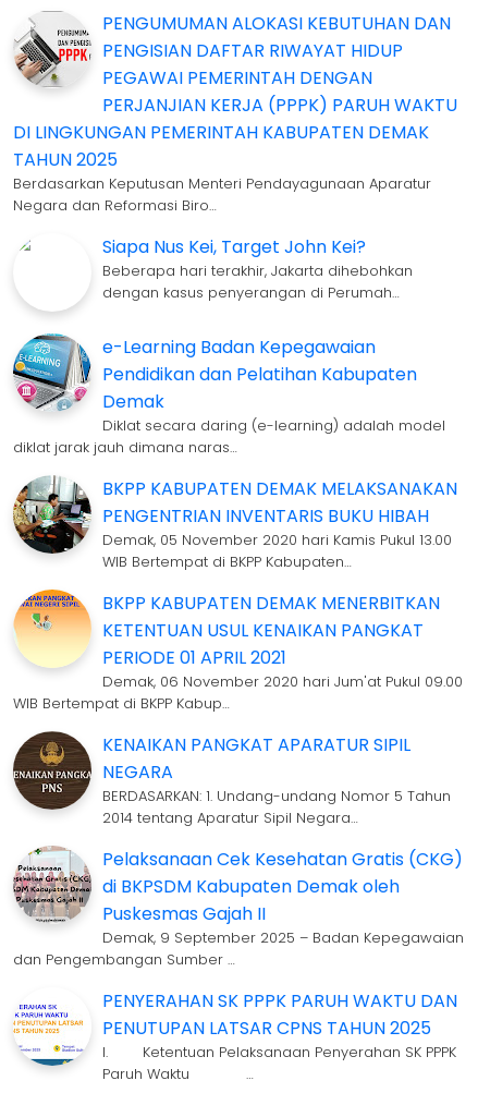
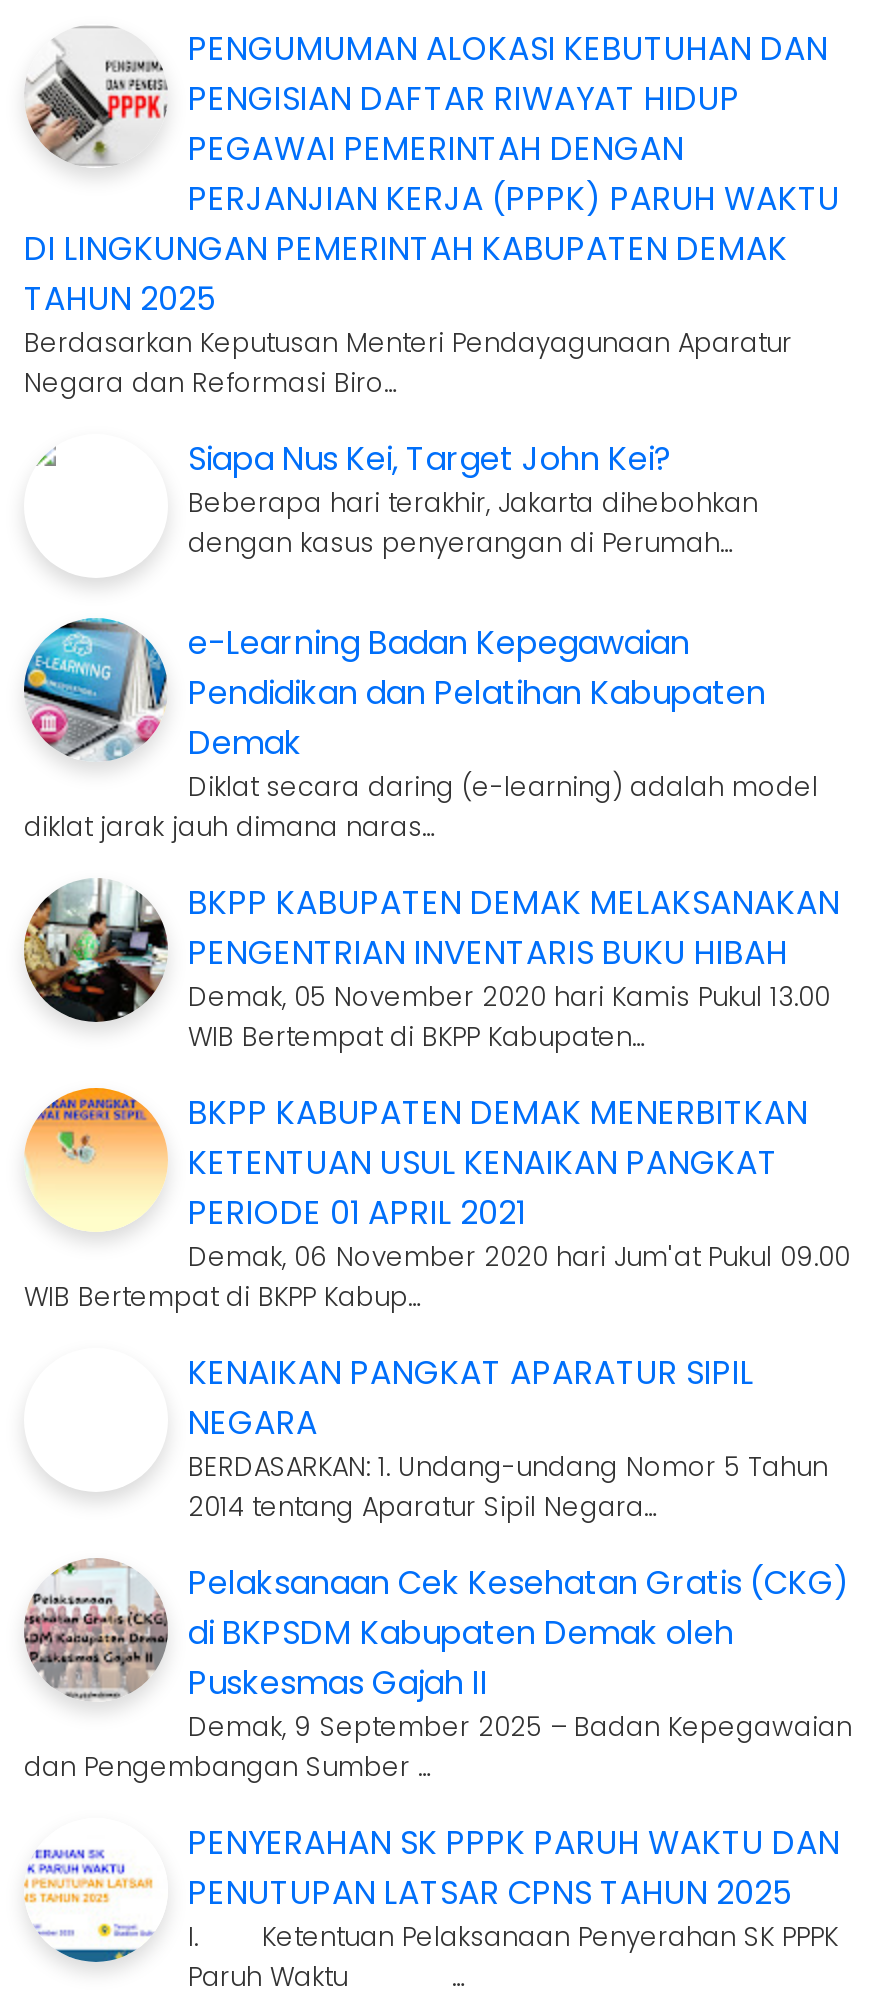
- [image]
